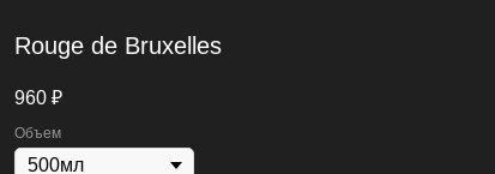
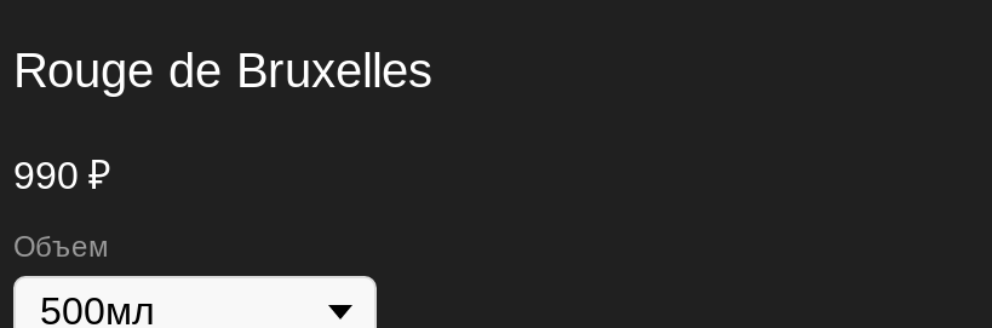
- 960 ₽
+ 990 ₽
